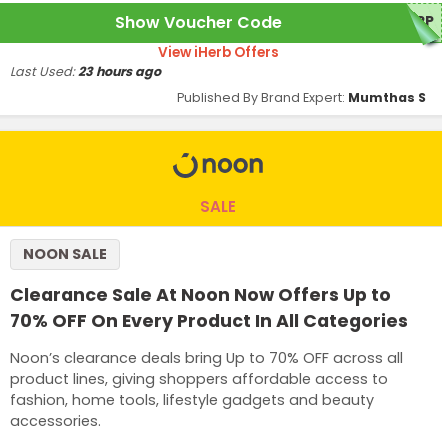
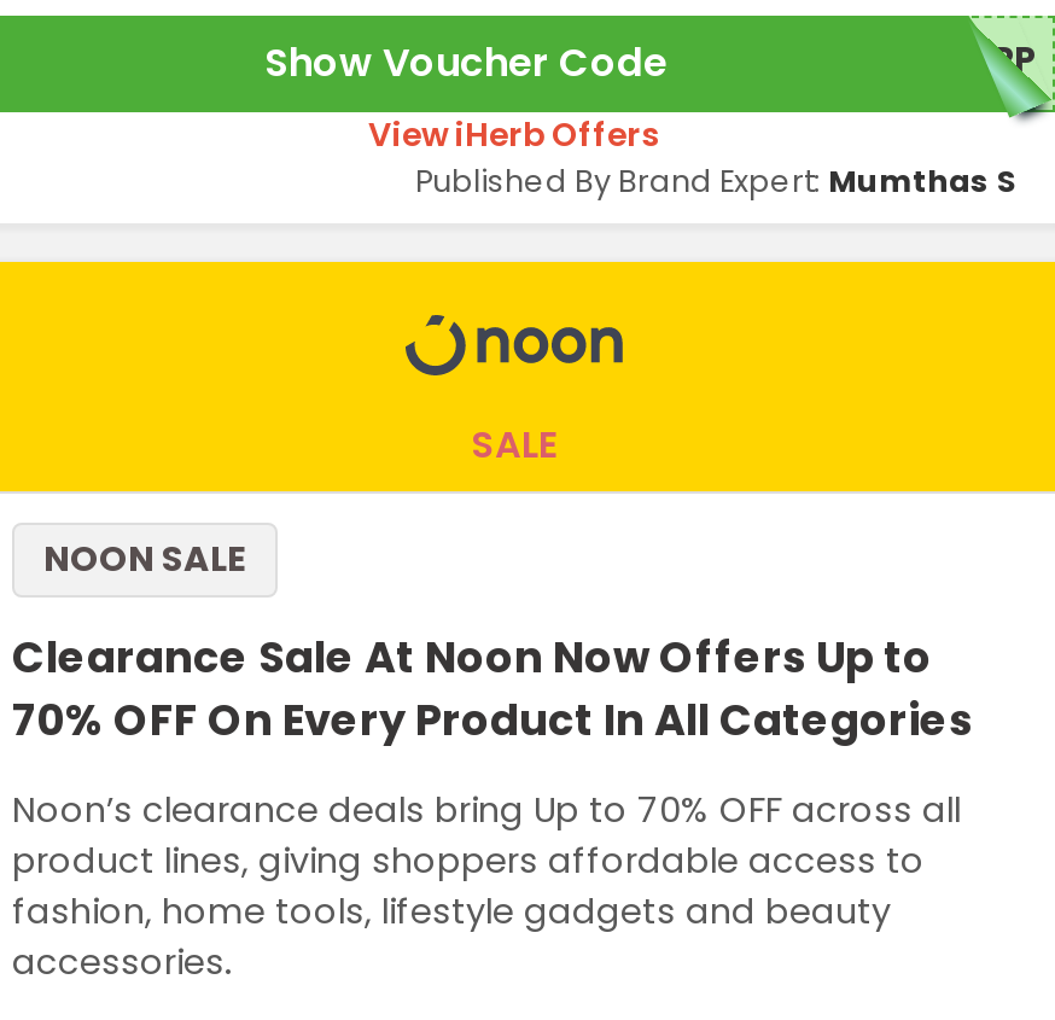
- Last Used: 23 hours ago
